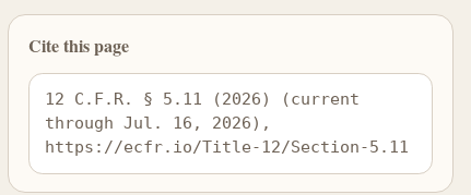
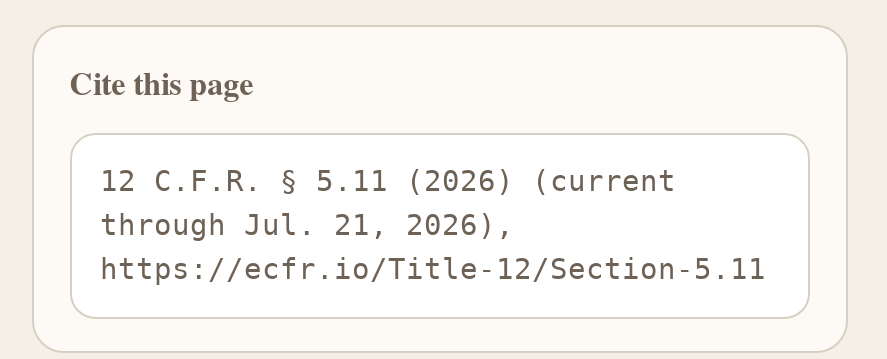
- through Jul. 16, 2026),
+ through Jul. 21, 2026),
